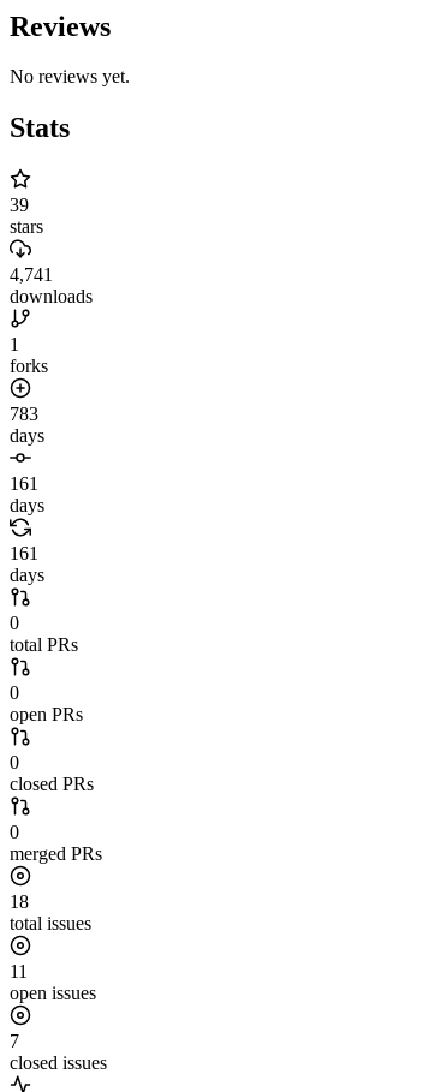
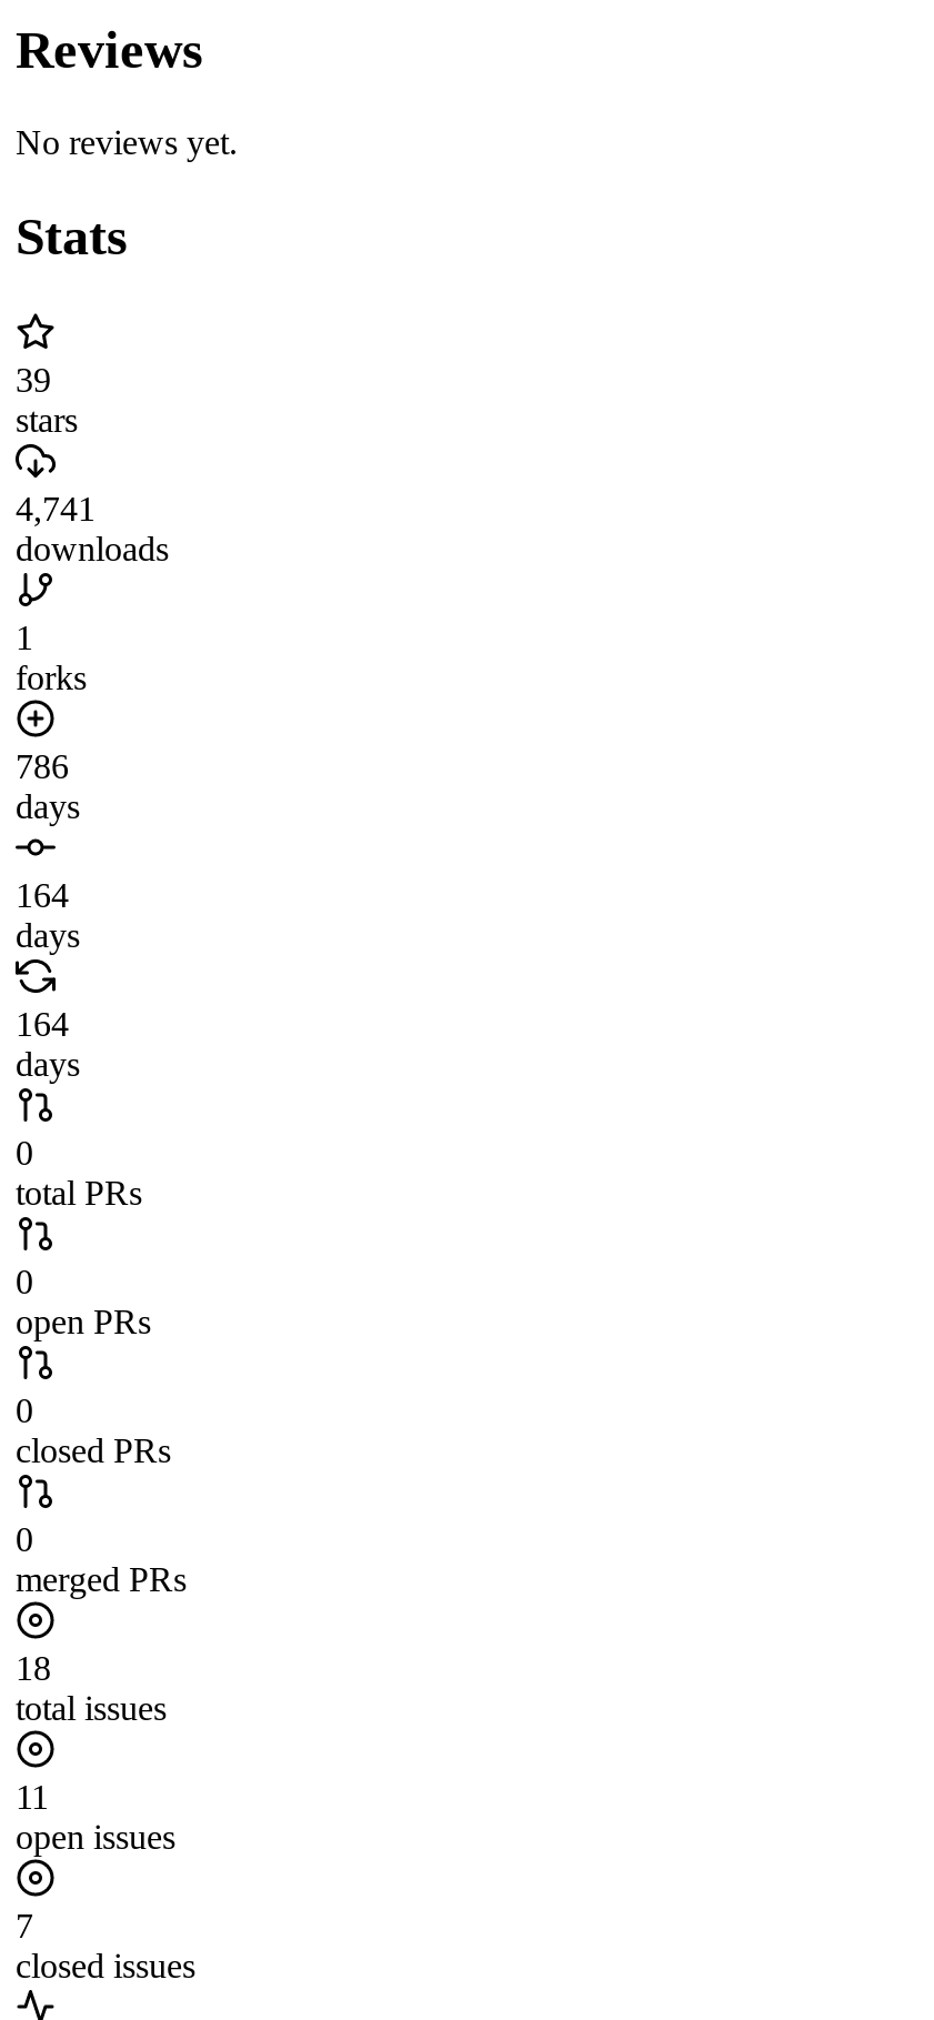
- 783
+ 786

- 161
+ 164

- 161
+ 164
